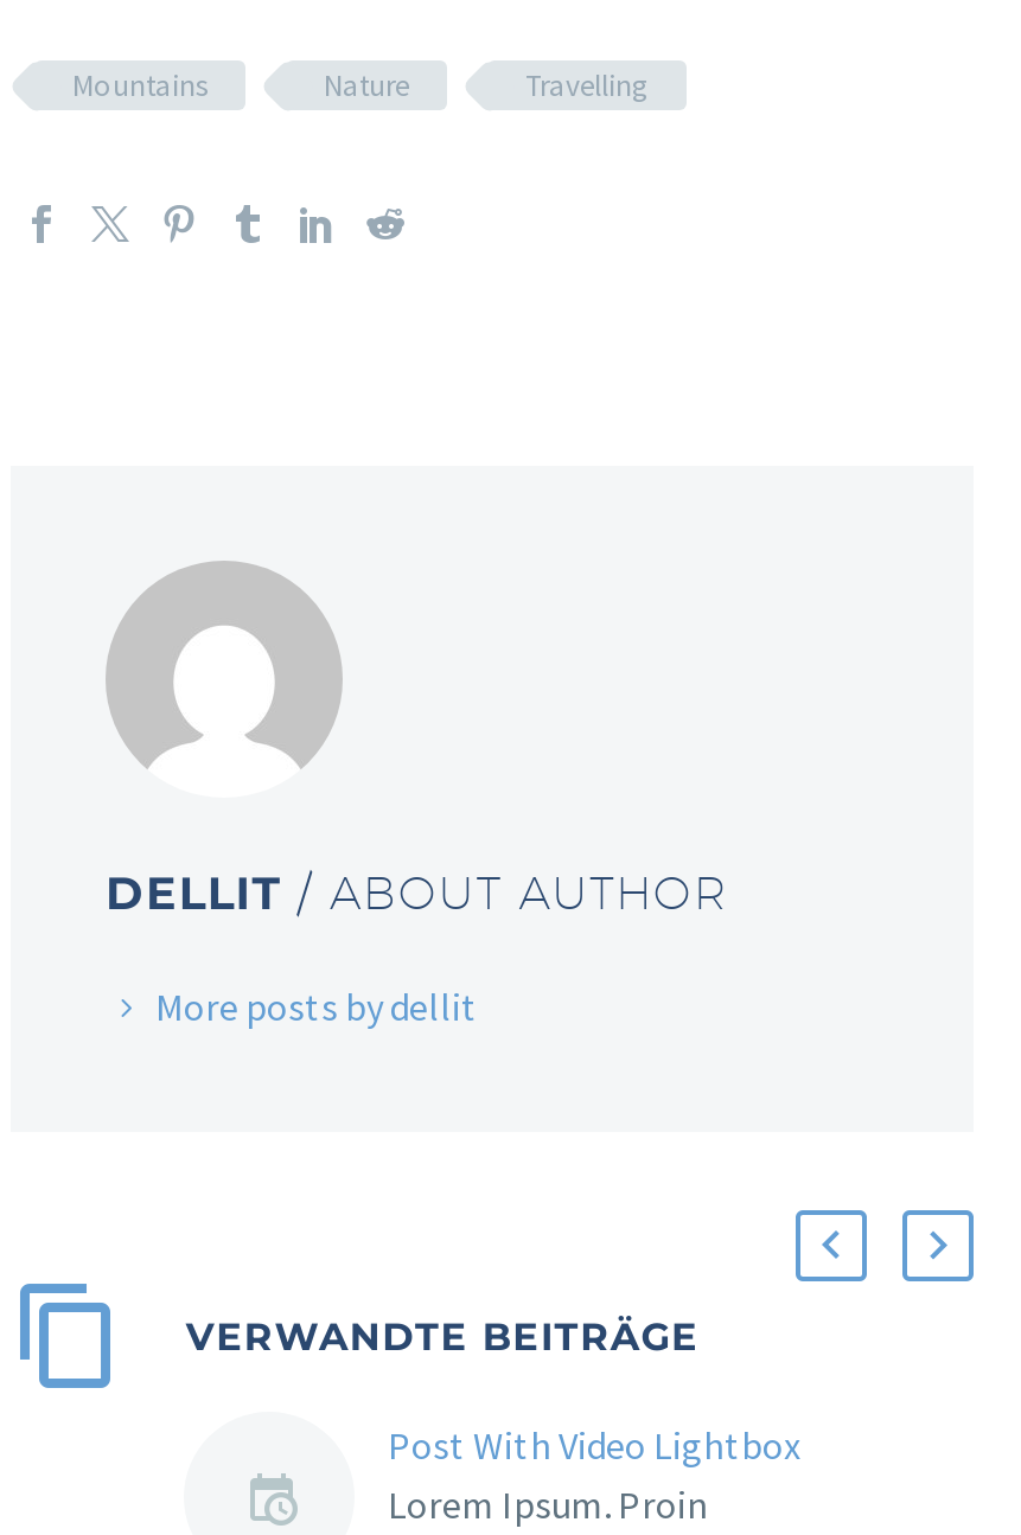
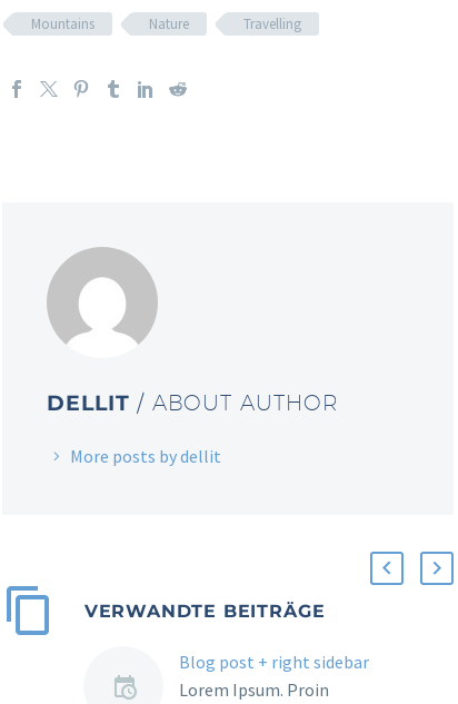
- Post With Video Lightbox
+ Blog post + right sidebar
